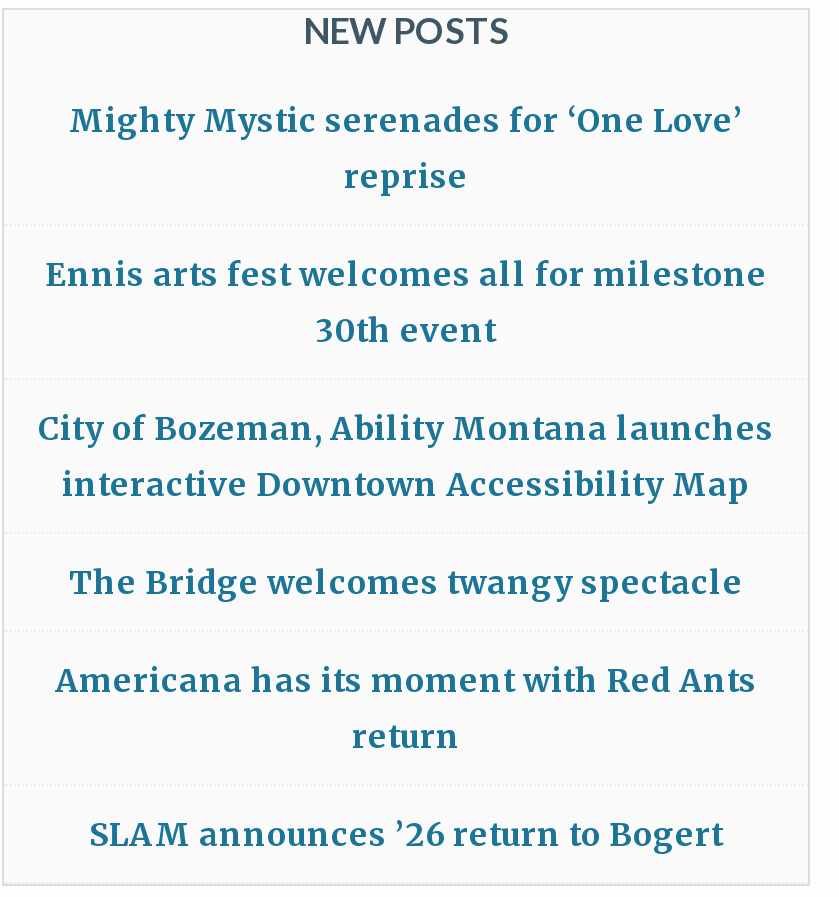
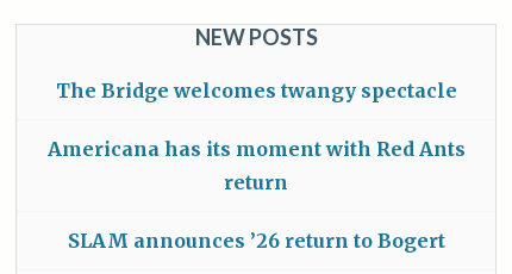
- Mighty Mystic serenades for ‘One Love’
- reprise
- Ennis arts fest welcomes all for milestone
- 30th event
- City of Bozeman, Ability Montana launches
- interactive Downtown Accessibility Map
